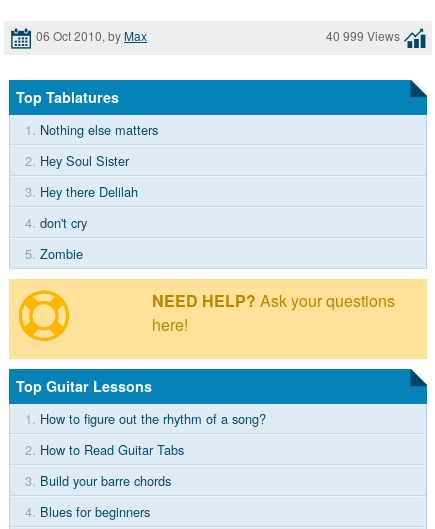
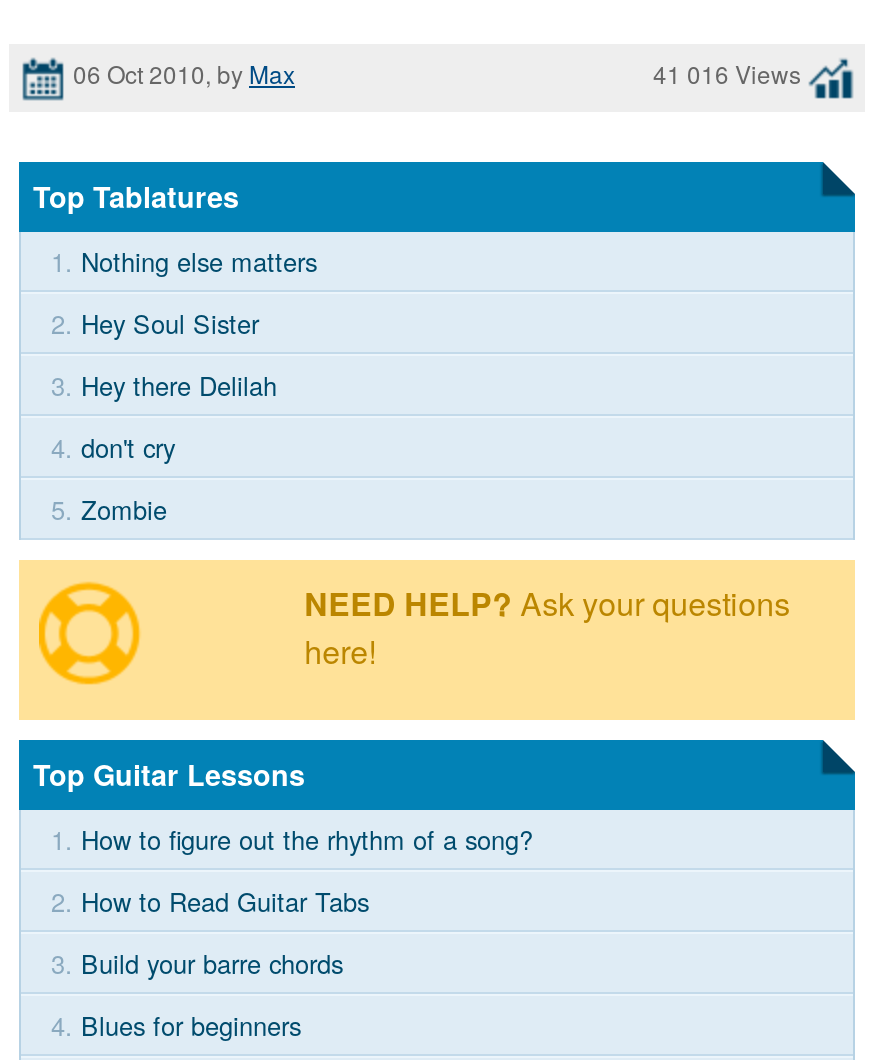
- 40 999 Views
+ 41 016 Views
